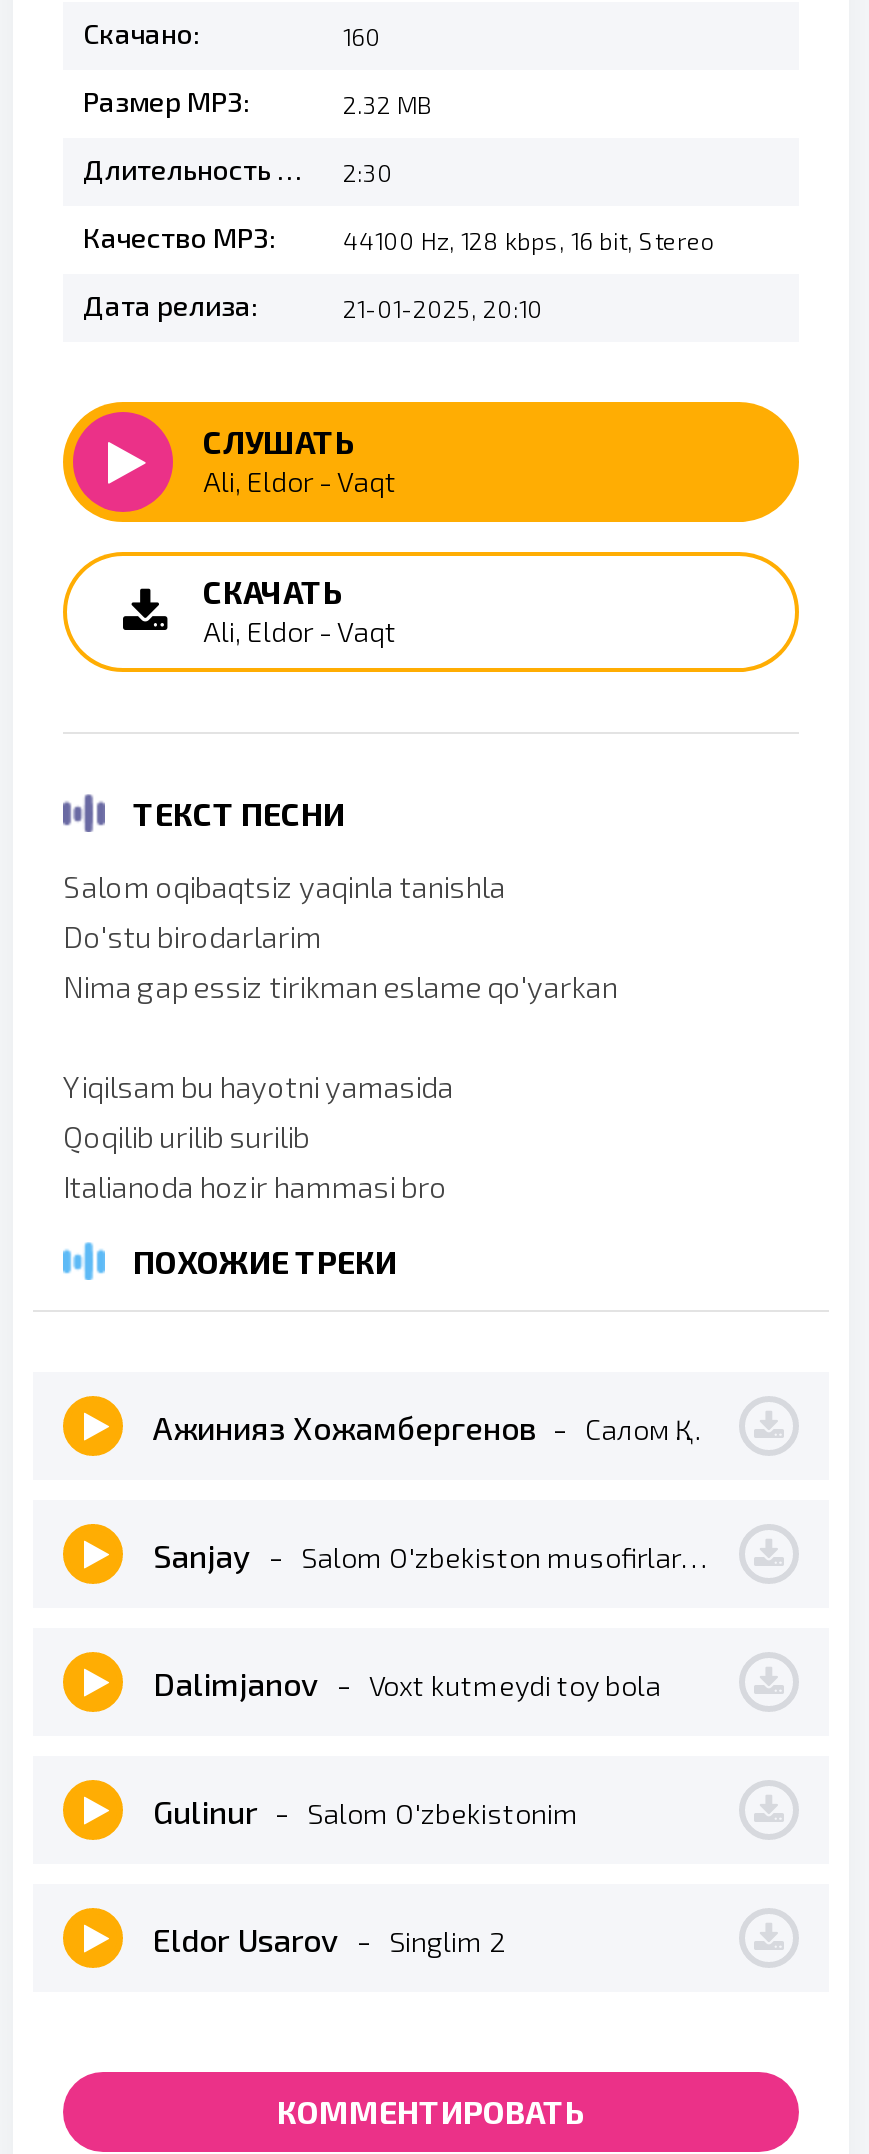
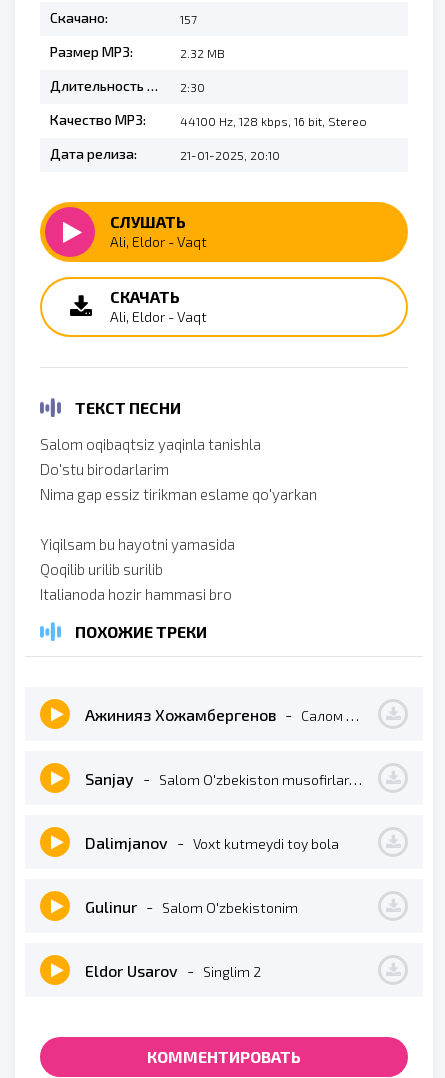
- 160
+ 157
